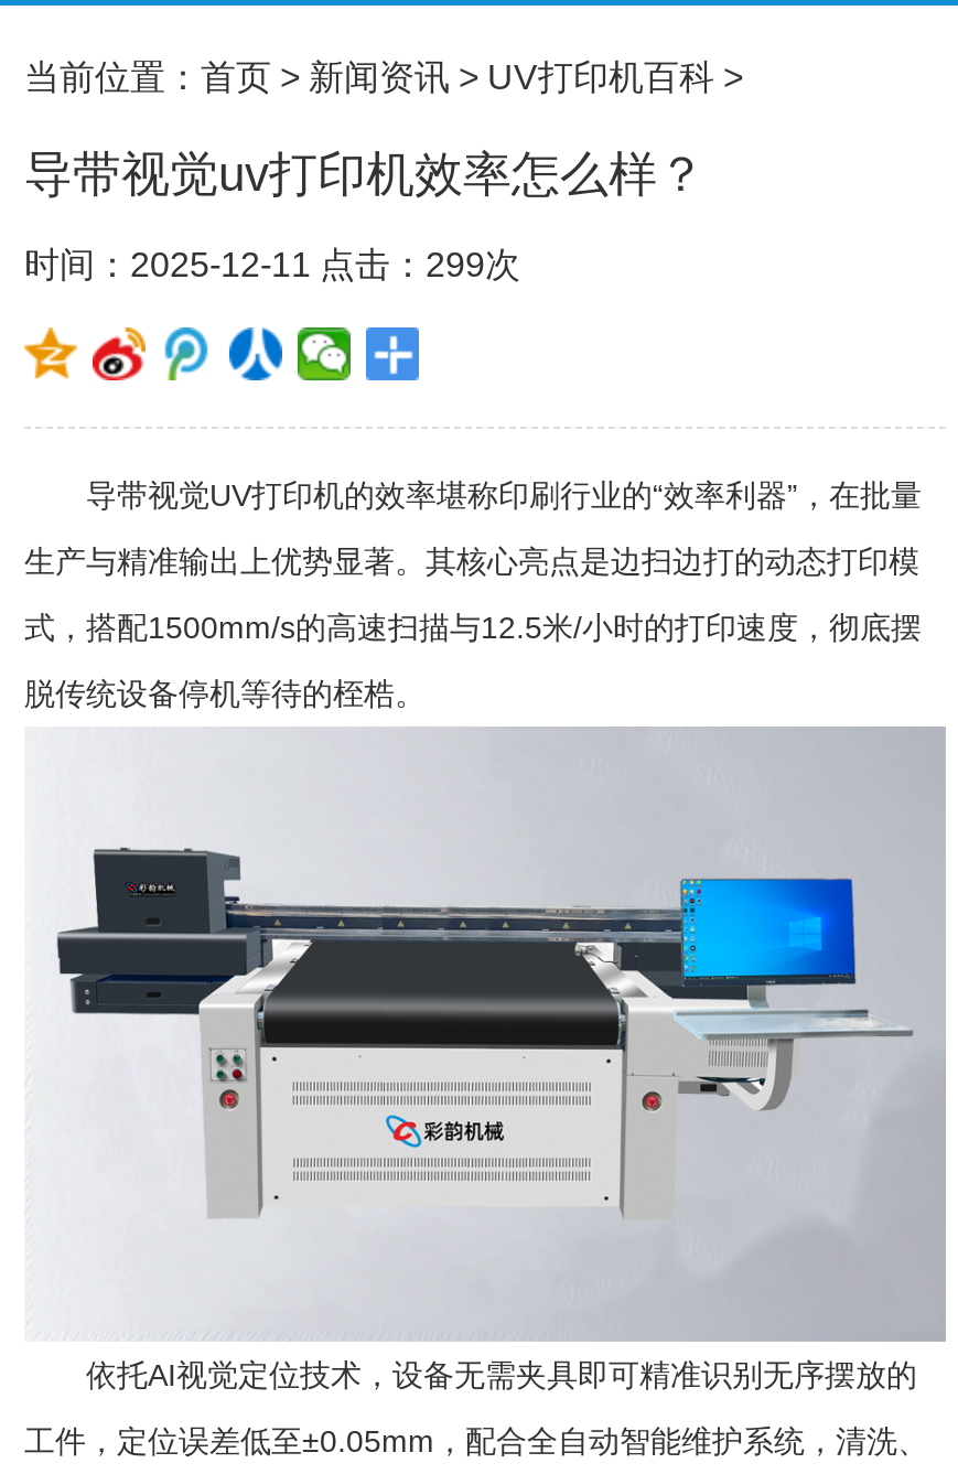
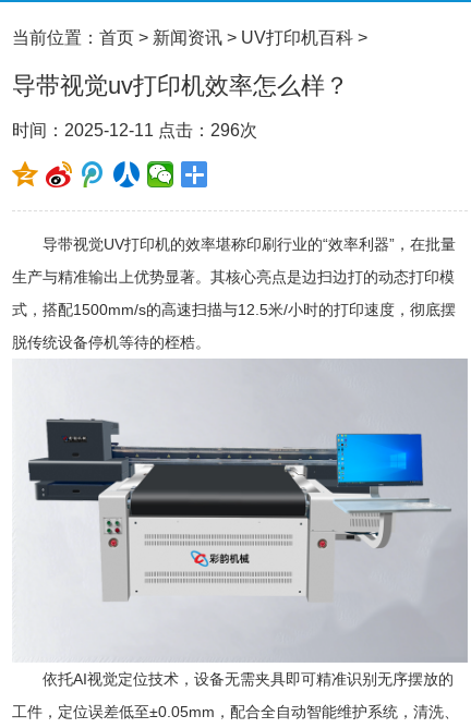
- 时间：2025-12-11点击：299次
+ 时间：2025-12-11点击：296次
